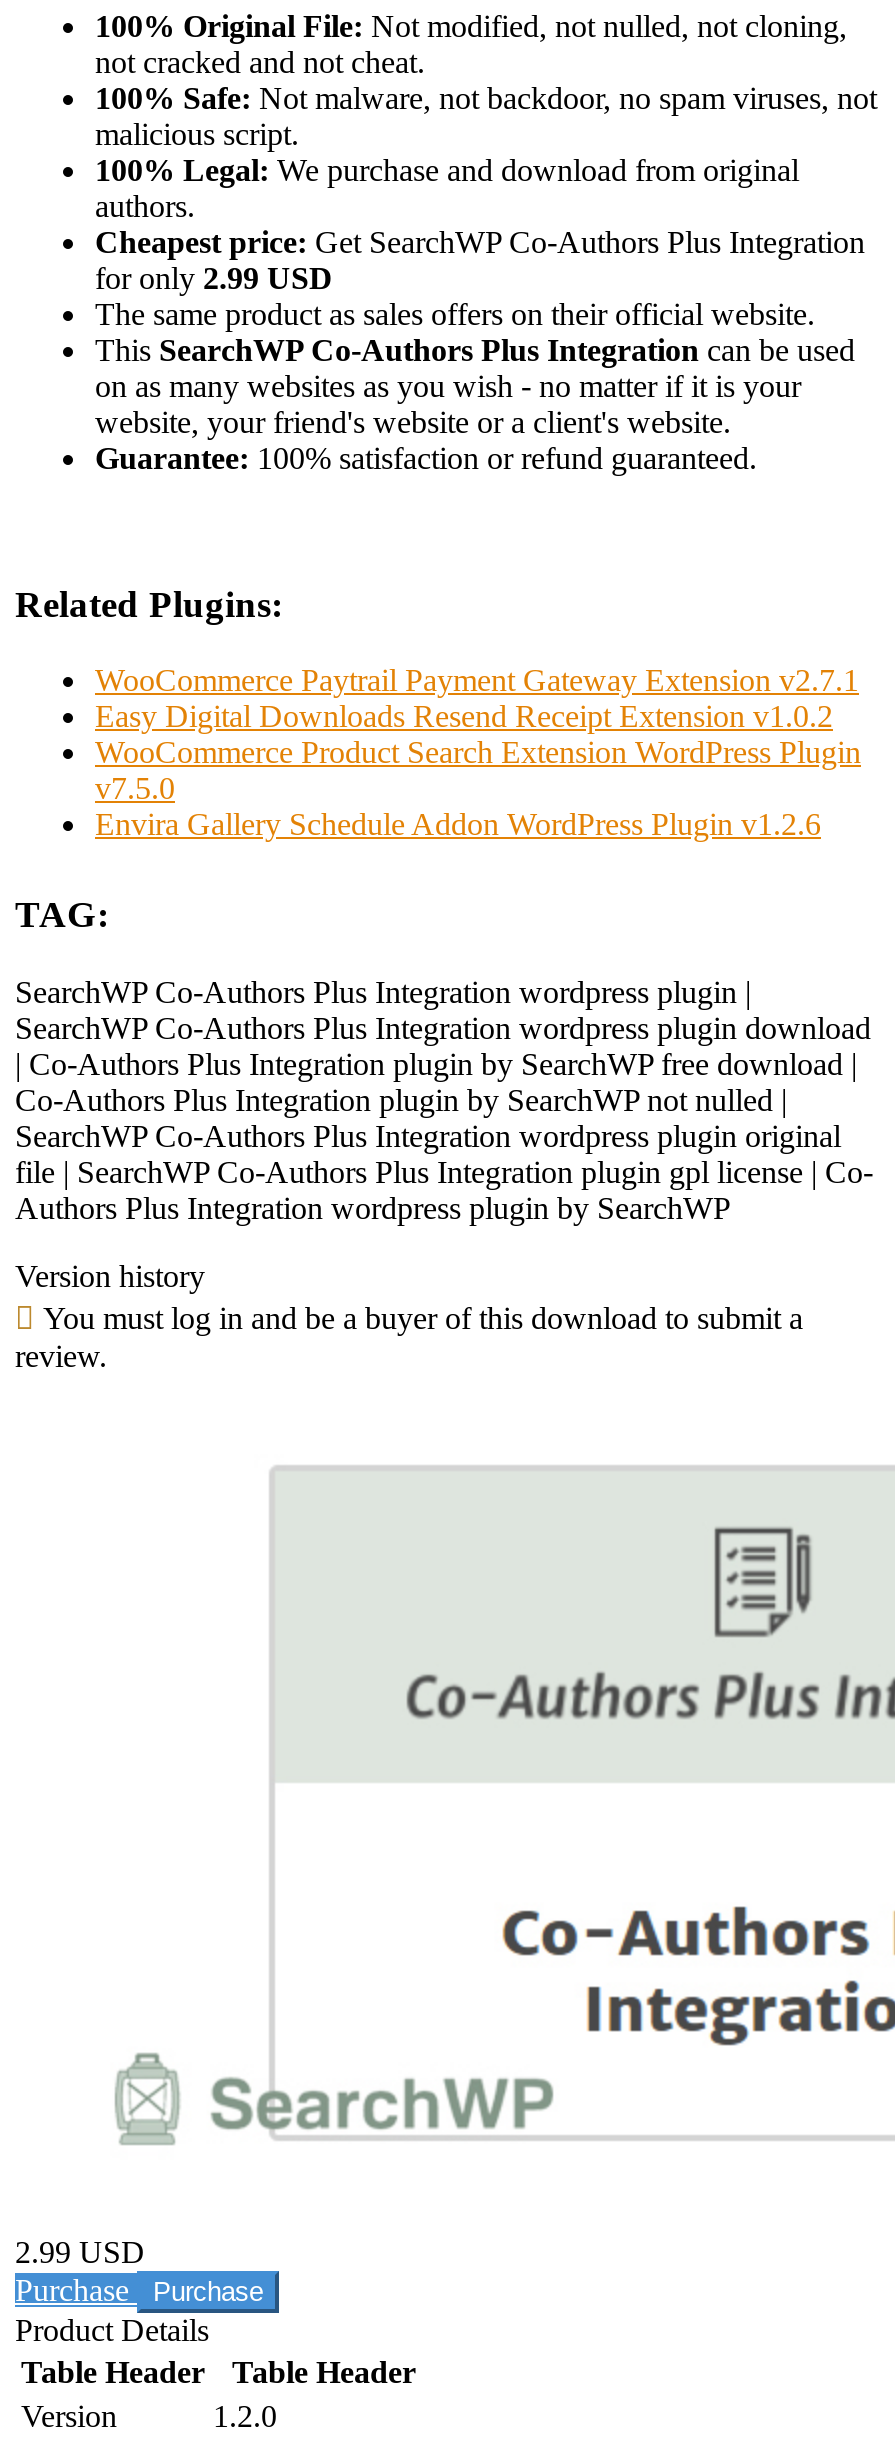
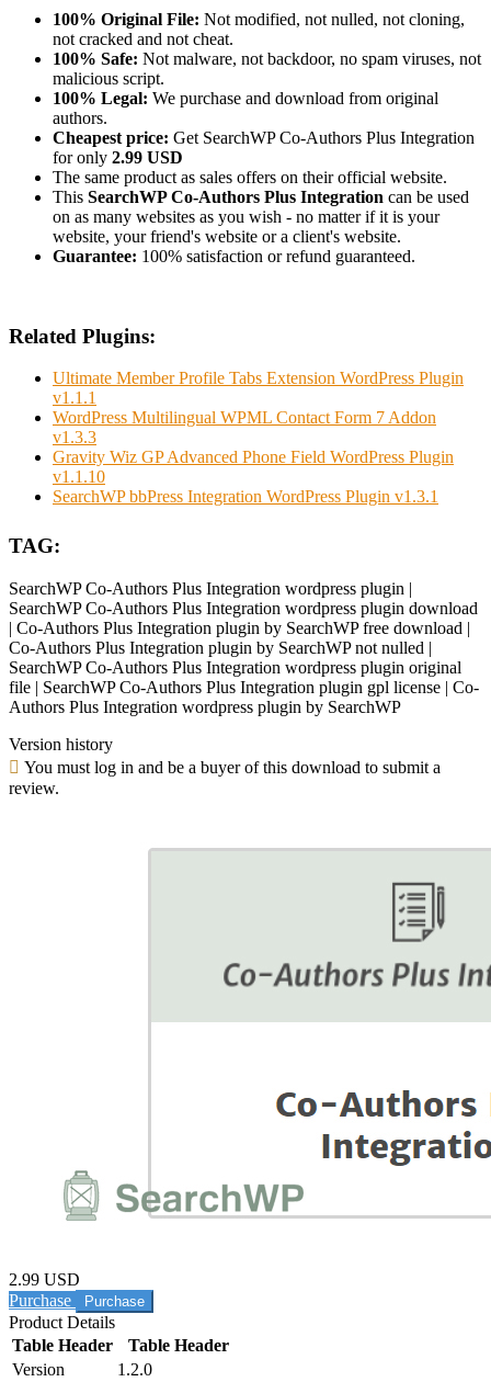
- WooCommerce Paytrail Payment Gateway Extension v2.7.1
- Easy Digital Downloads Resend Receipt Extension v1.0.2
- WooCommerce Product Search Extension WordPress Plugin
- v7.5.0
- Envira Gallery Schedule Addon WordPress Plugin v1.2.6
+ Ultimate Member Profile Tabs Extension WordPress Plugin
+ v1.1.1
+ WordPress Multilingual WPML Contact Form 7 Addon
+ v1.3.3
+ Gravity Wiz GP Advanced Phone Field WordPress Plugin
+ v1.1.10
+ SearchWP bbPress Integration WordPress Plugin v1.3.1
